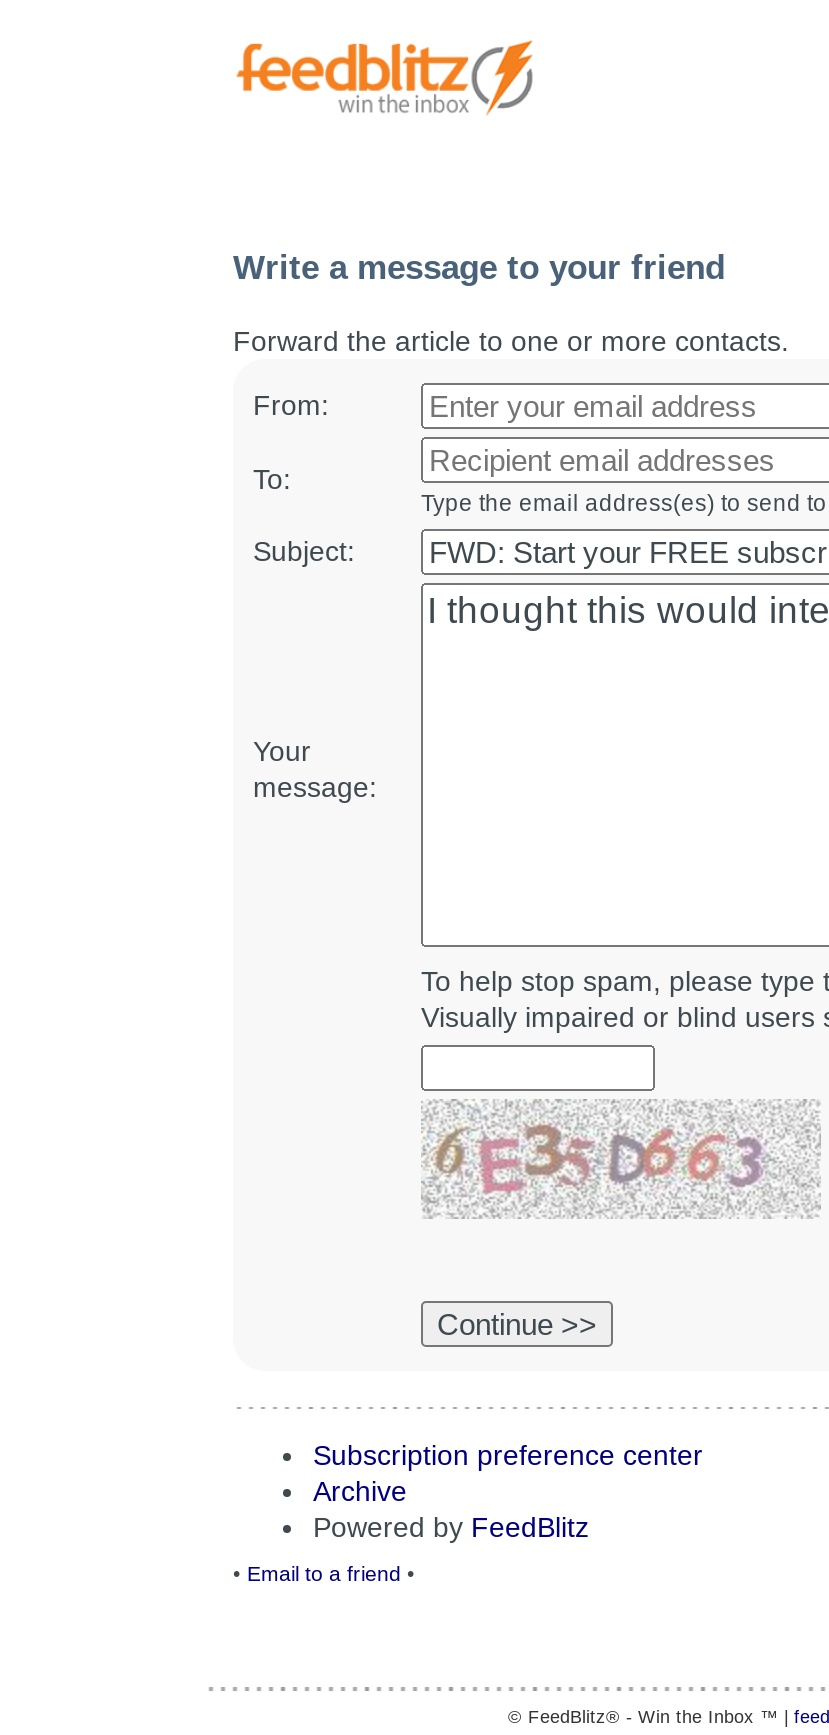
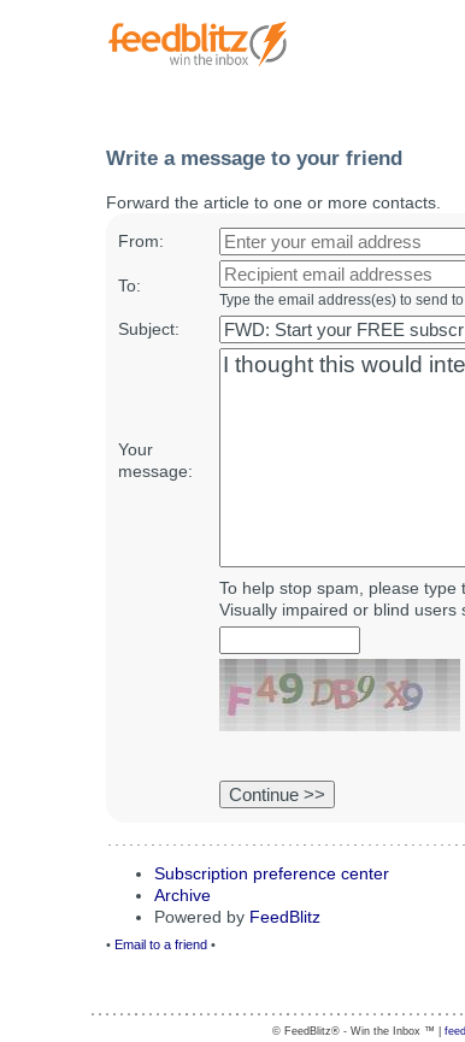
- [image]
+ [image]
